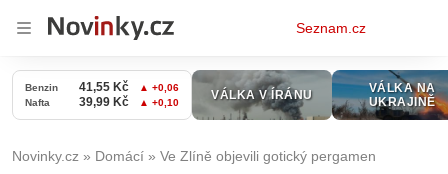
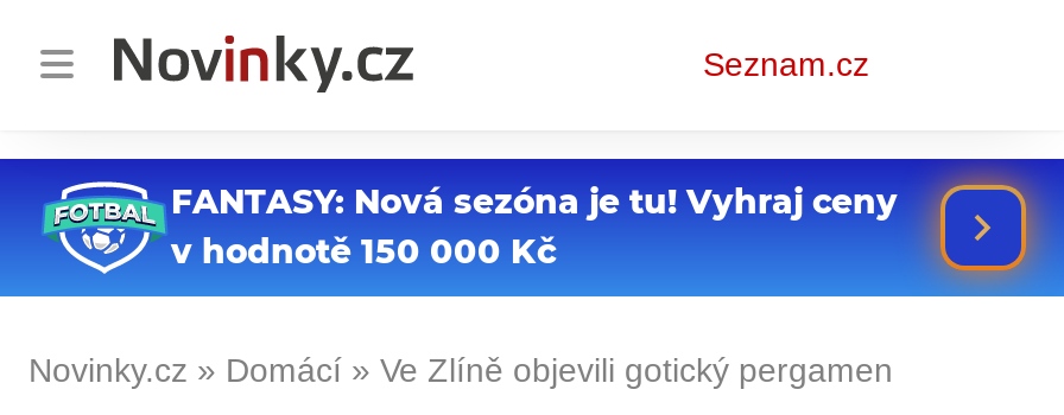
- [image]
+ [image]
